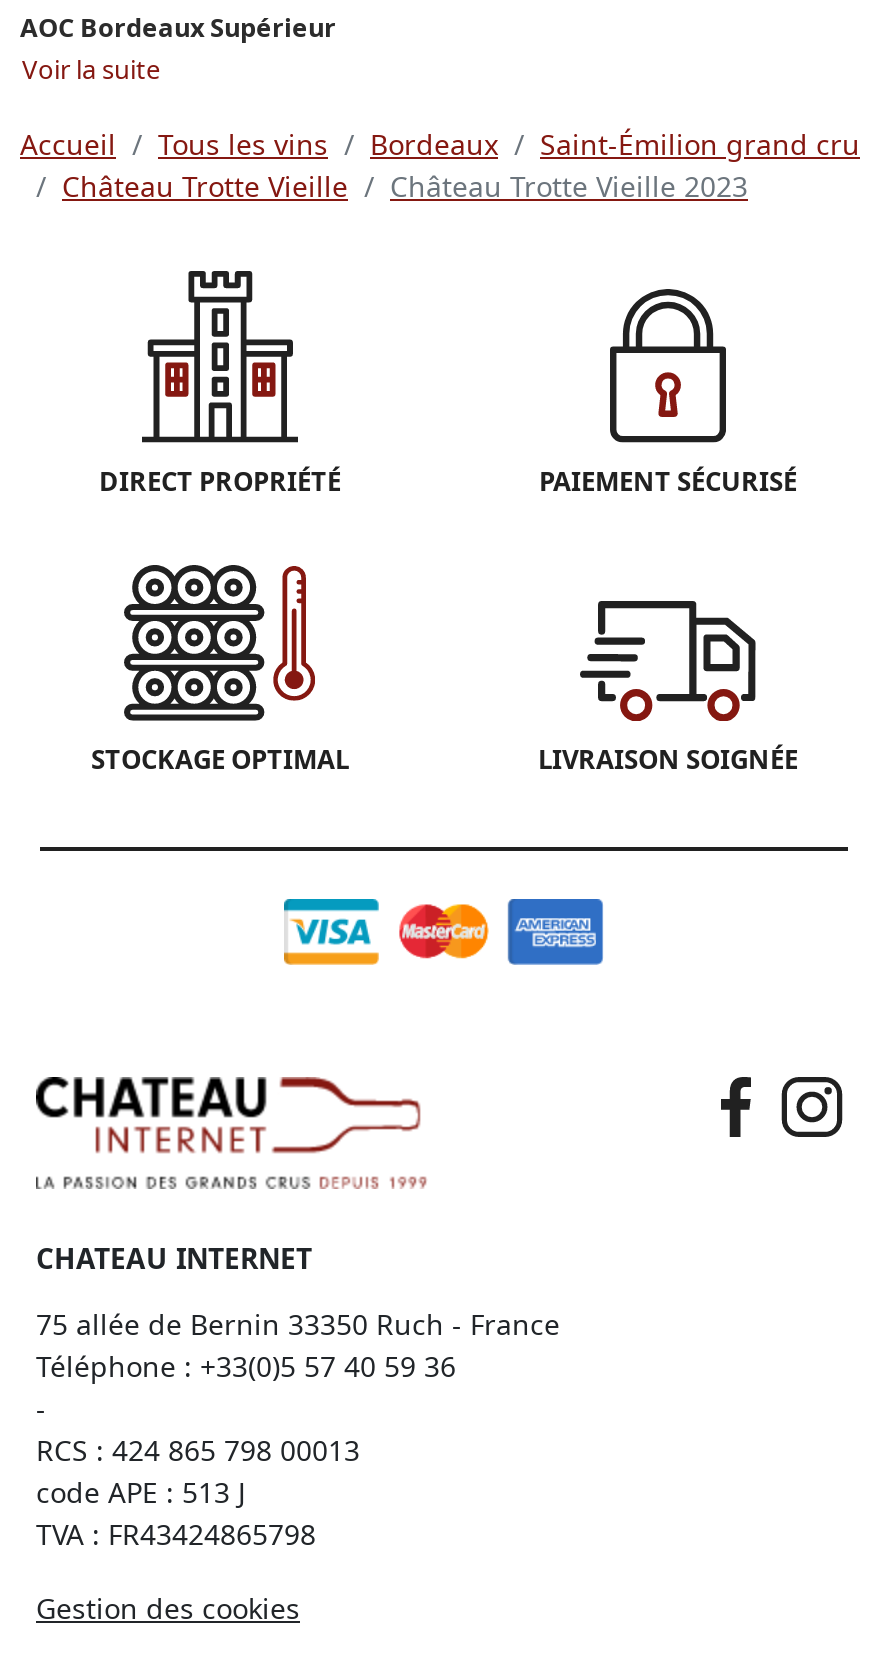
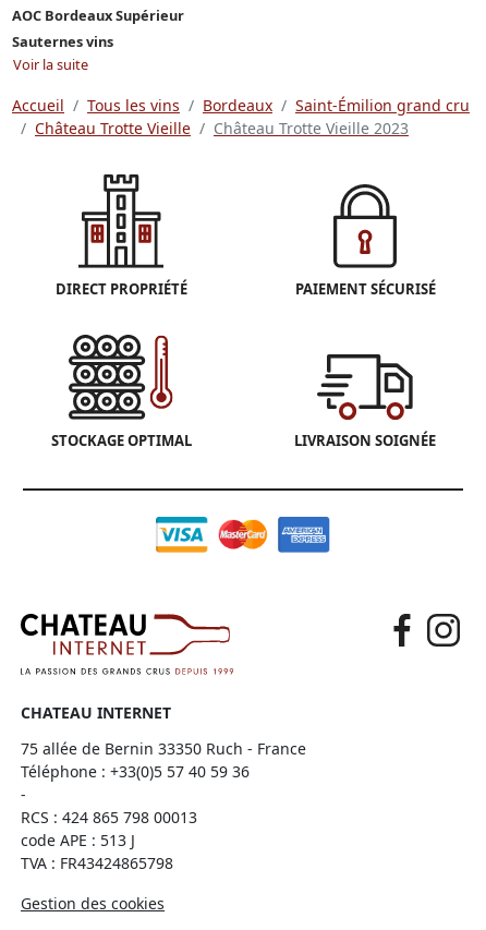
+ Sauternes vins
